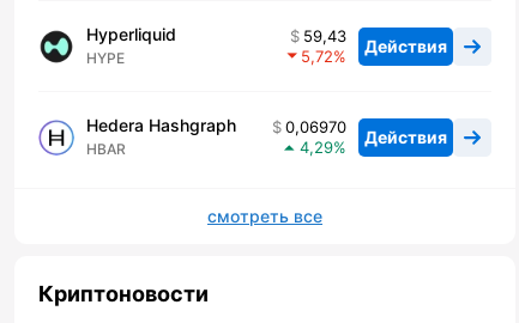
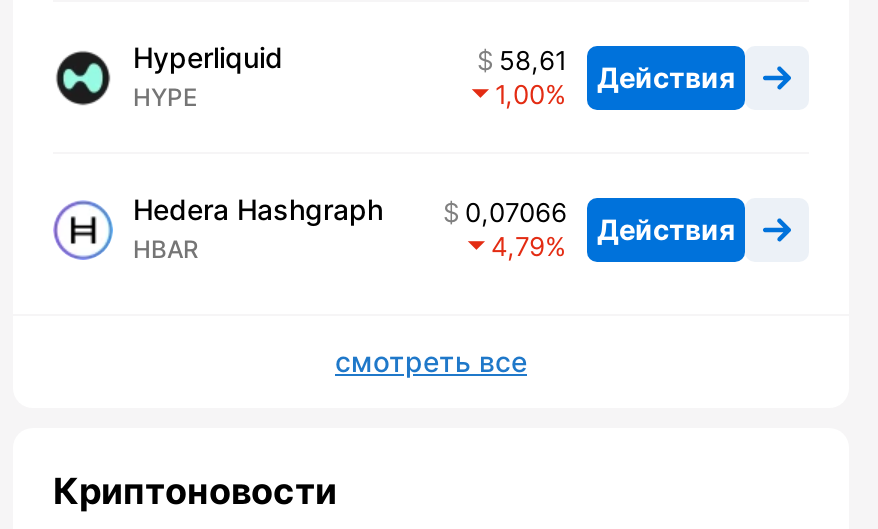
- 59,43 Действия
+ 58,61 Действия

- 5,72
+ 1,00

- 0,06970 Действия
+ 0,07066 Действия

- 4,29
+ 4,79
